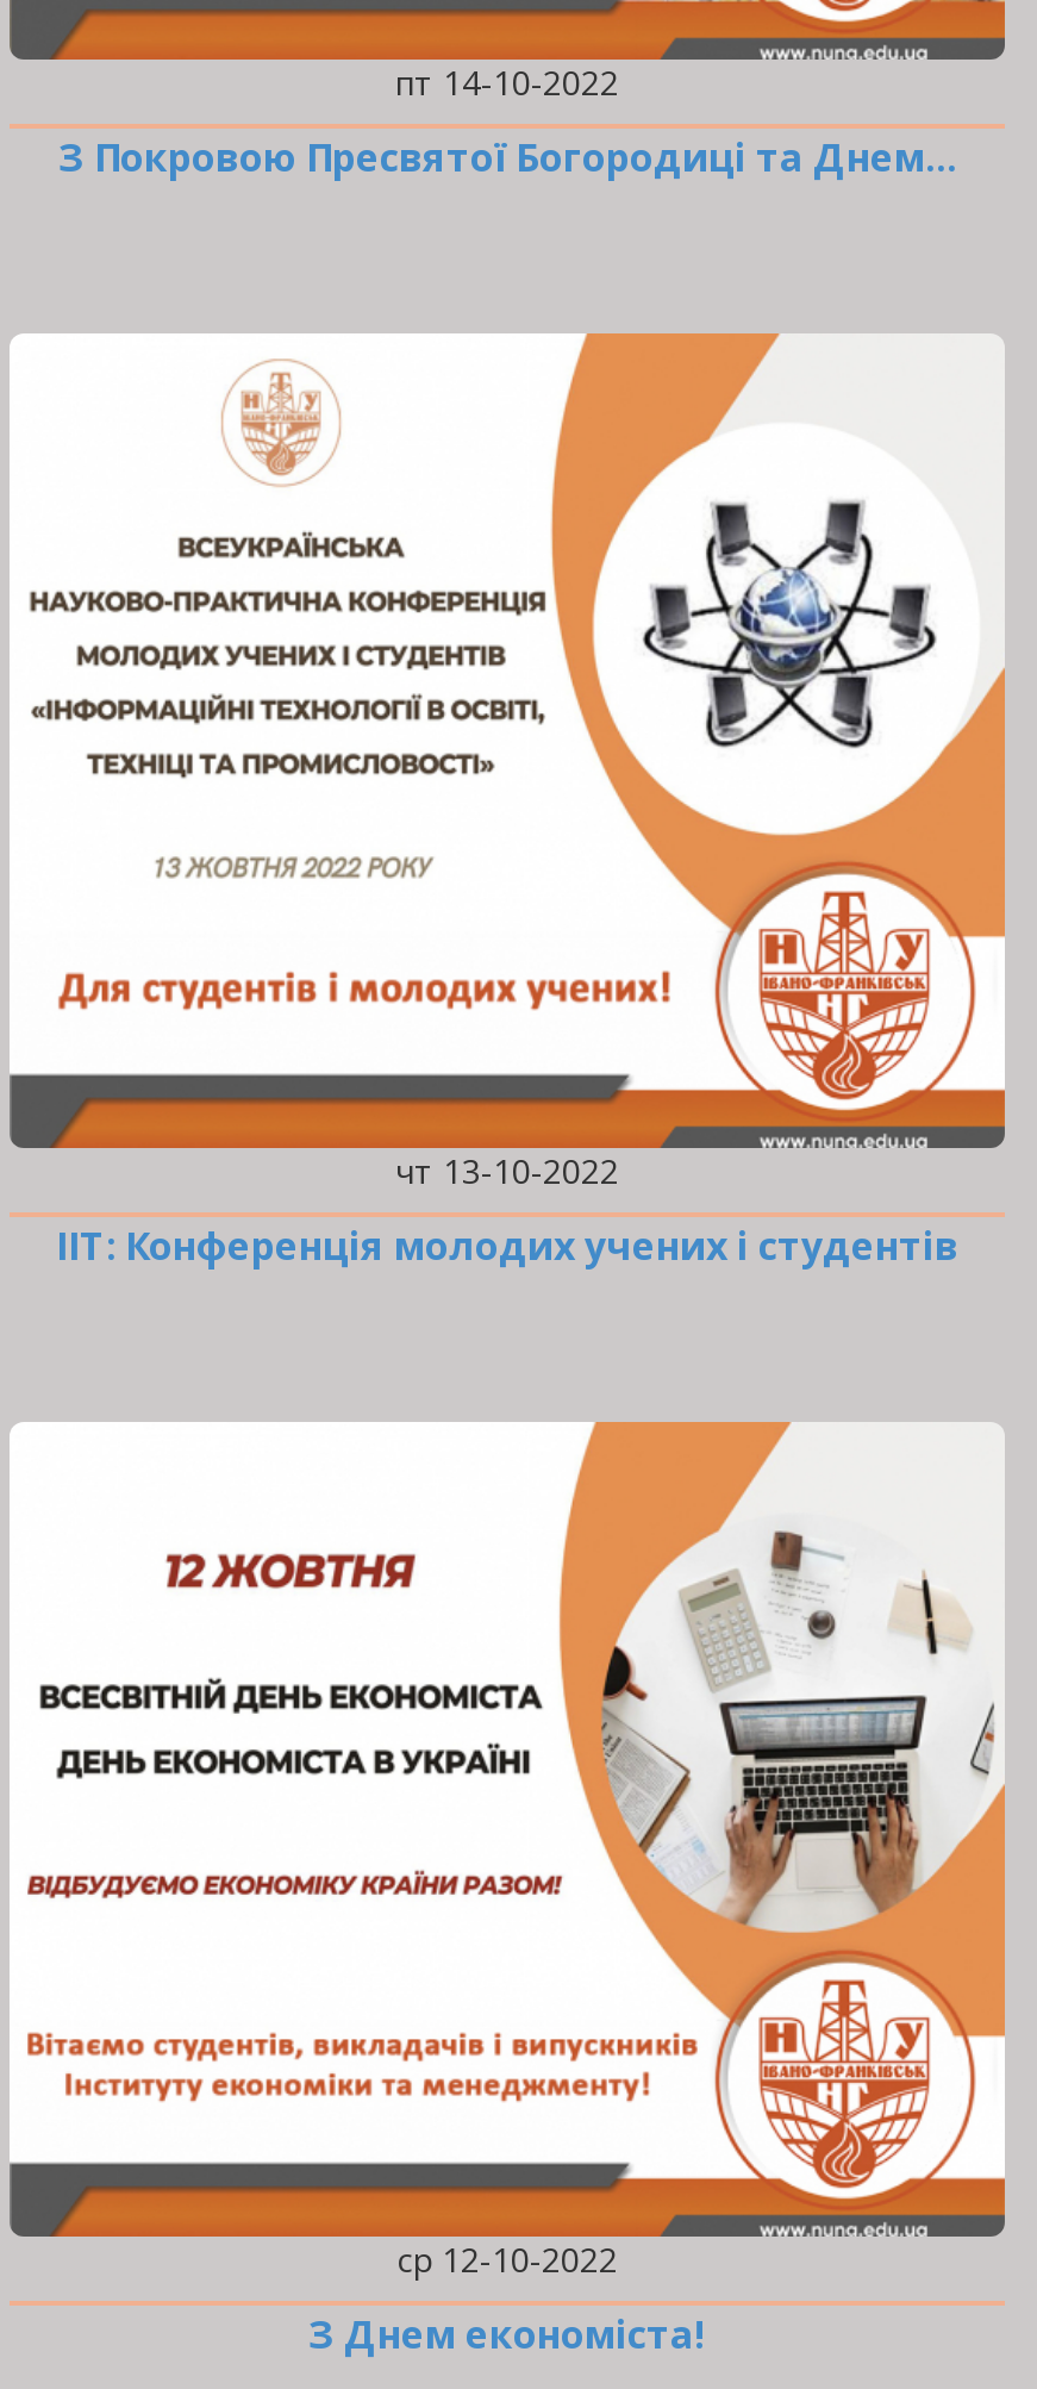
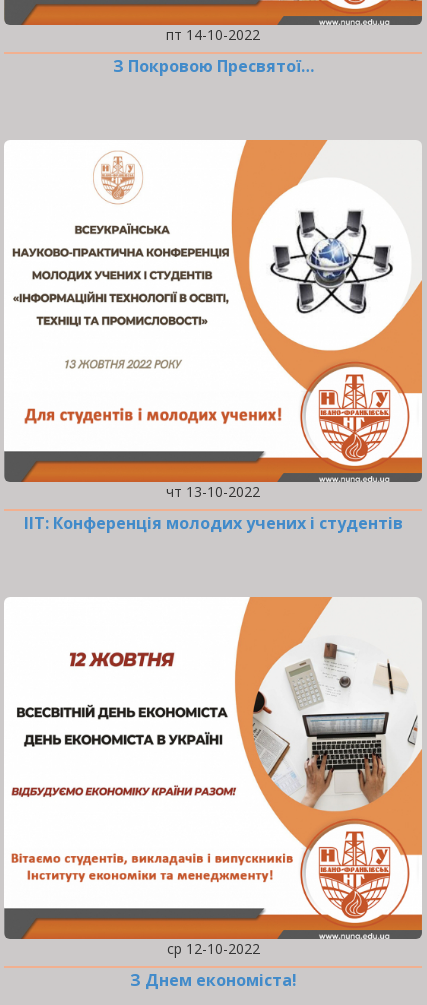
- З Покровою Пресвятої Богородиці та Днем…
+ З Покровою Пресвятої…
